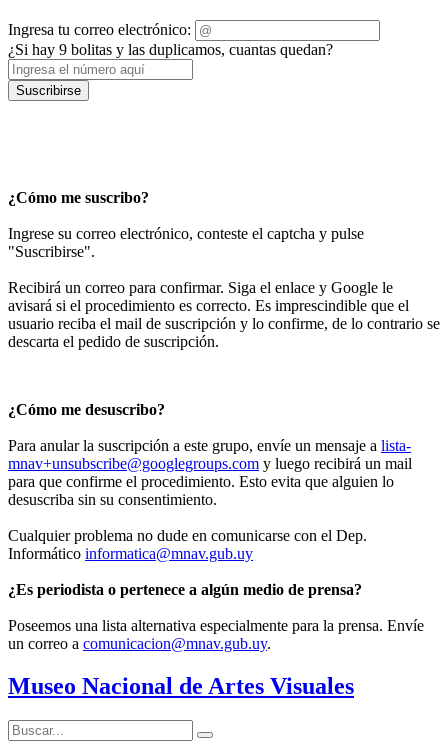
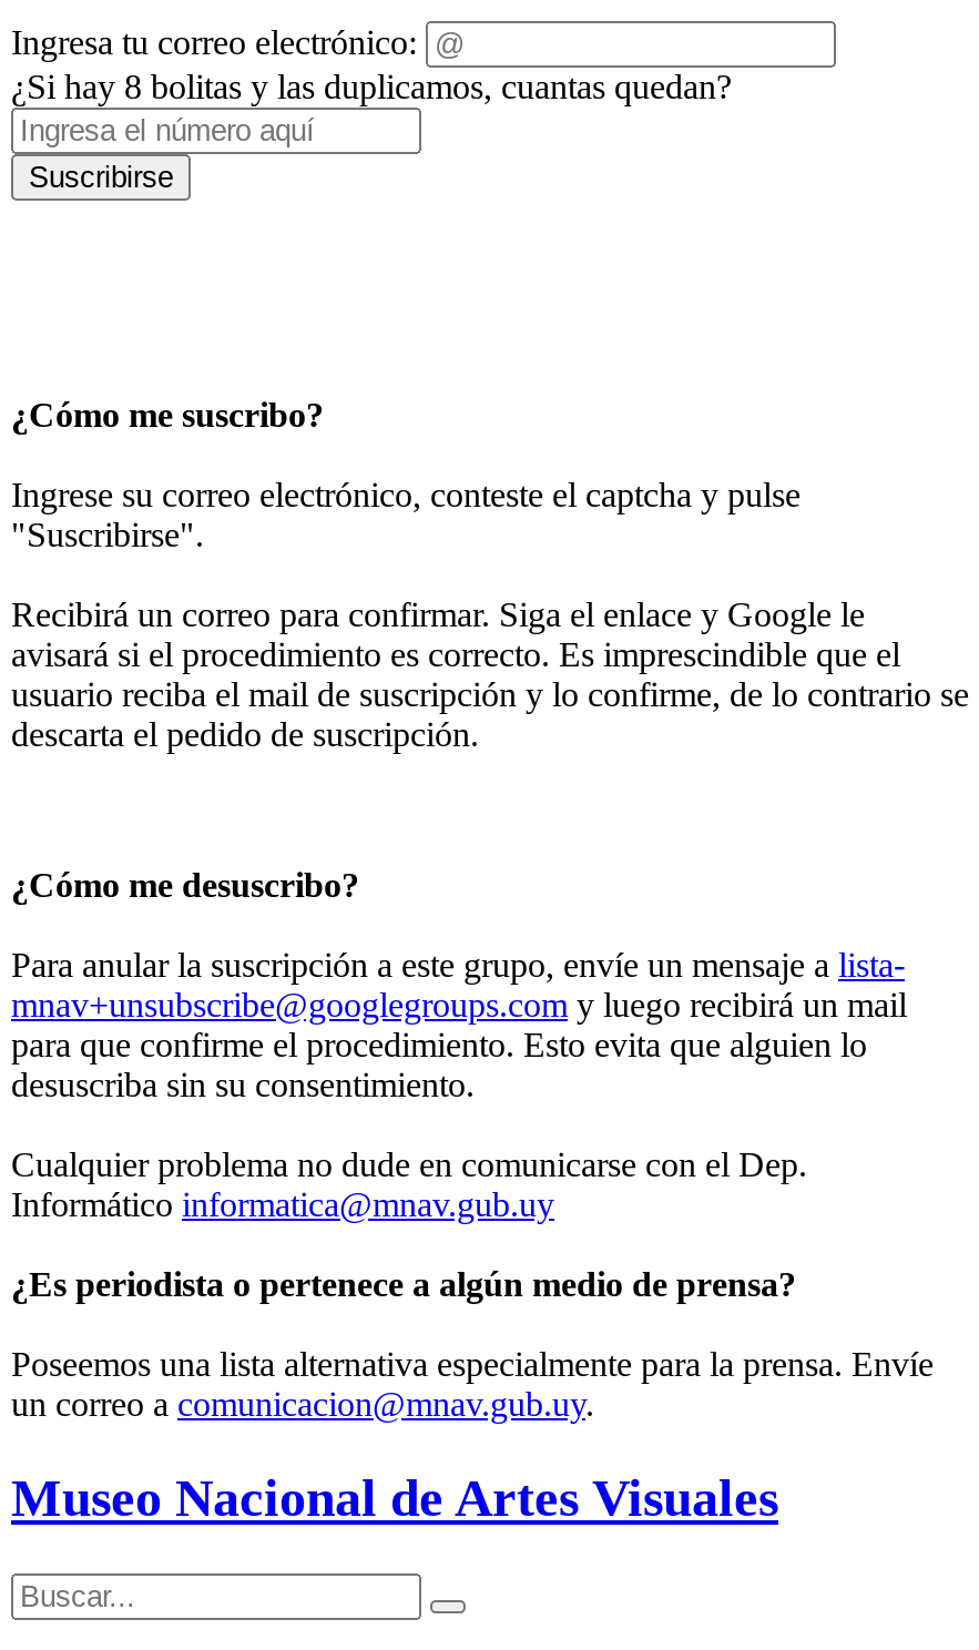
- ¿Si hay 9 bolitas y las duplicamos, cuantas quedan?
+ ¿Si hay 8 bolitas y las duplicamos, cuantas quedan?
